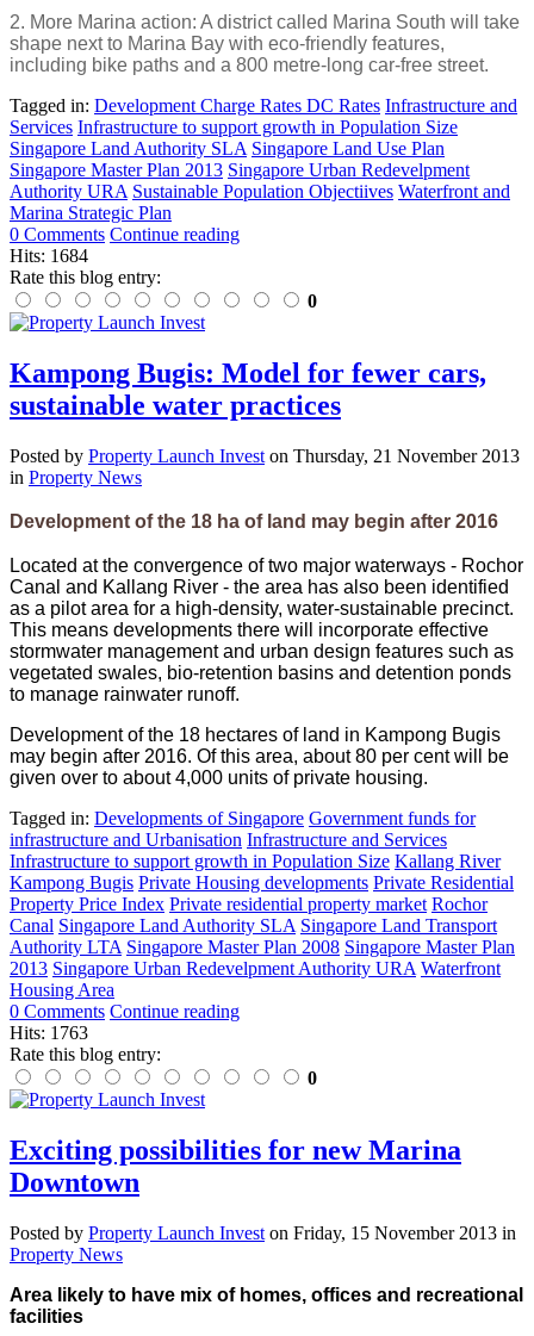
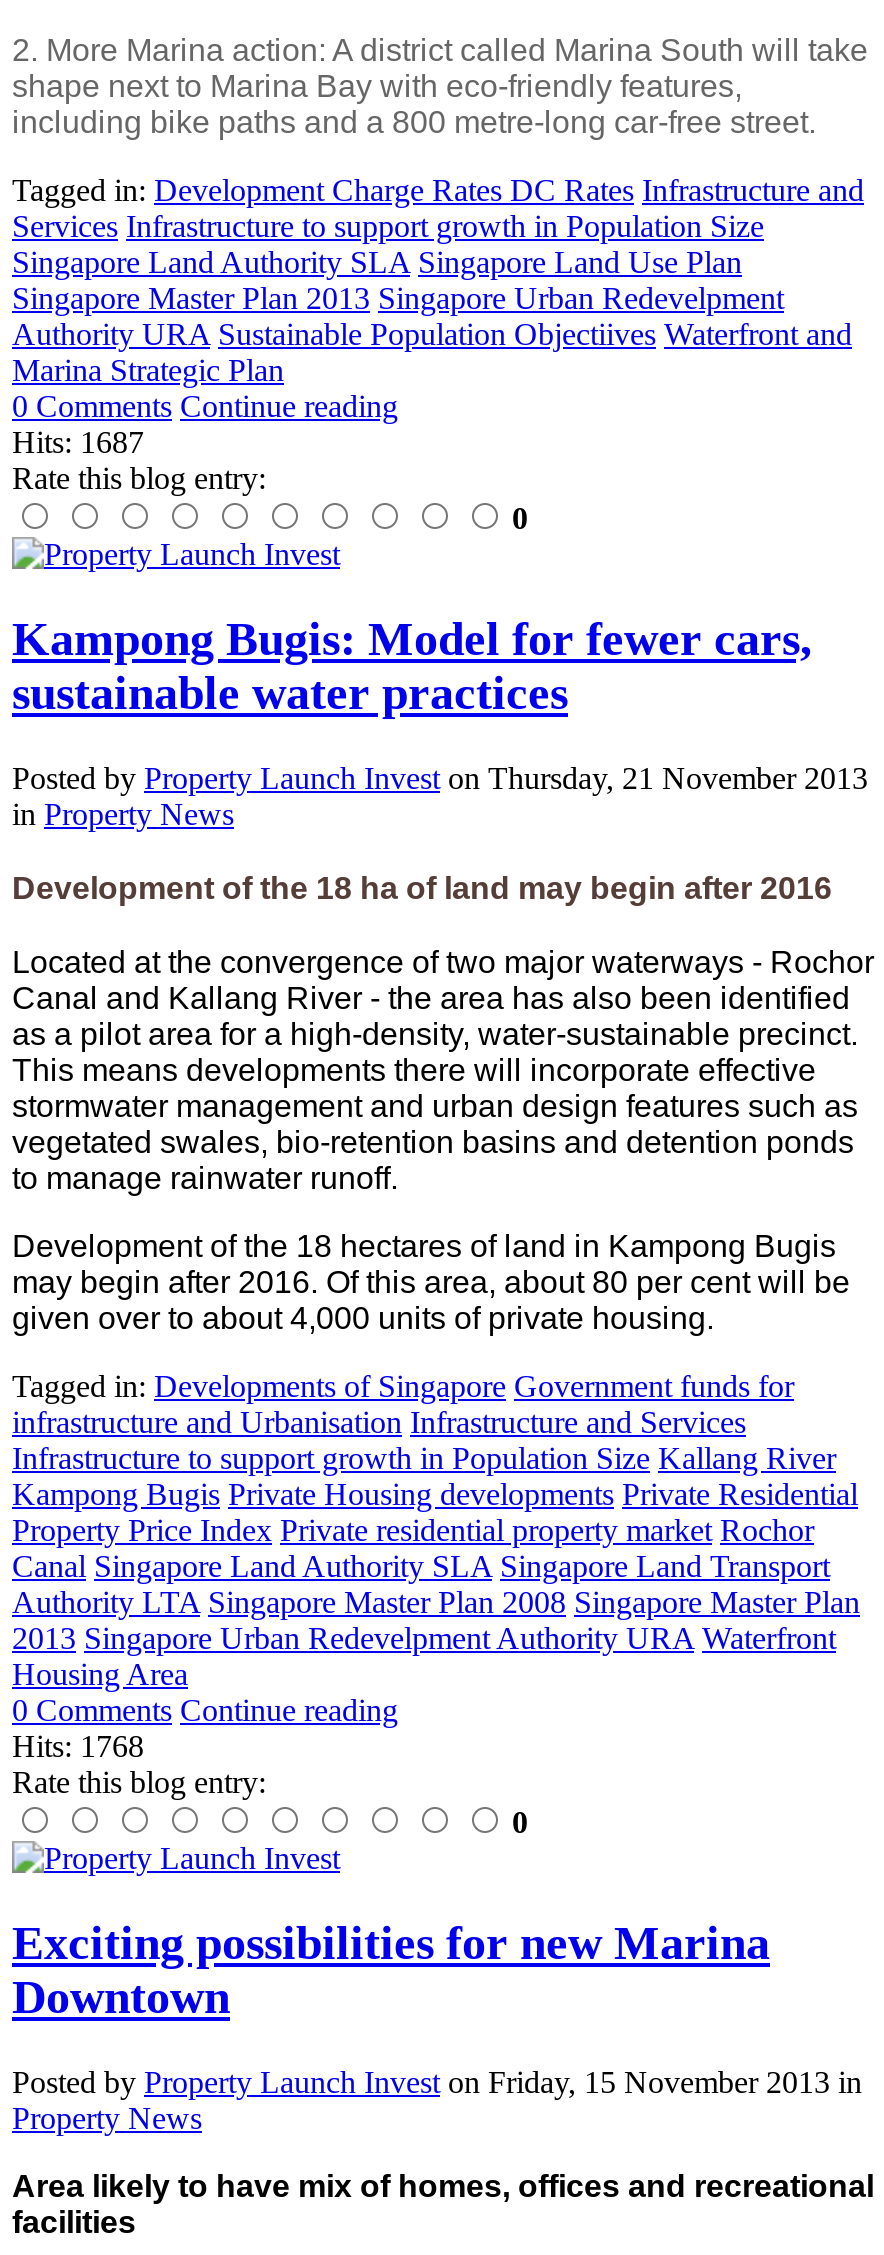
- Hits: 1684
+ Hits: 1687

- Hits: 1763
+ Hits: 1768
